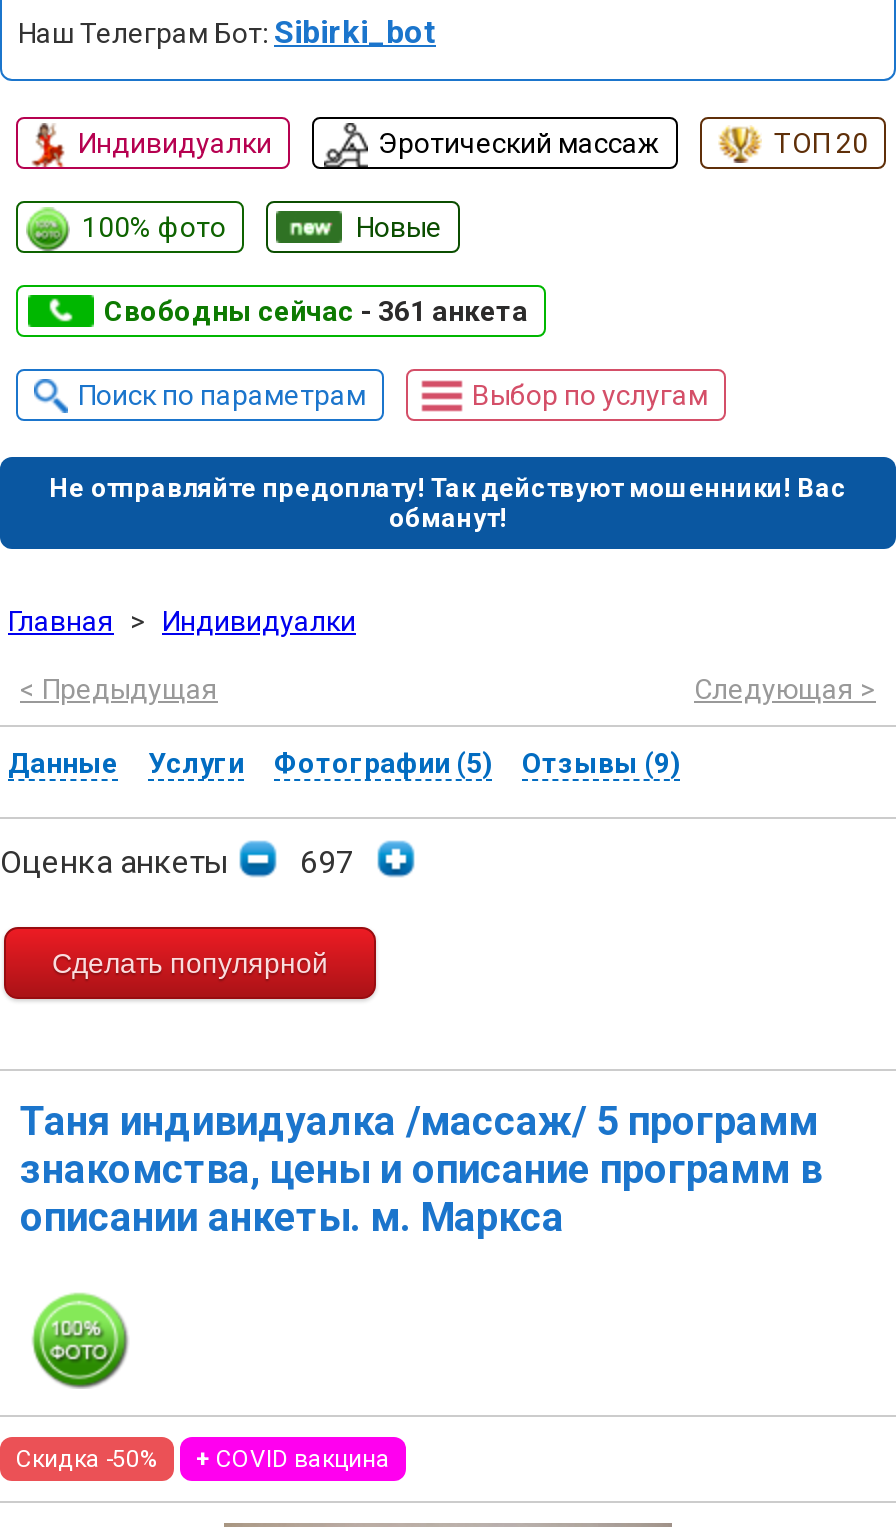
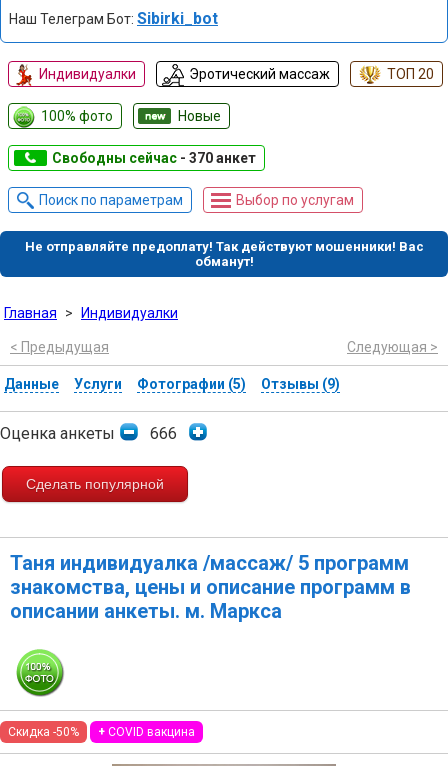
- Свободны сейчас - 361 анкета
+ Свободны сейчас - 370 анкет

- Оценка анкеты 697
+ Оценка анкеты 666
